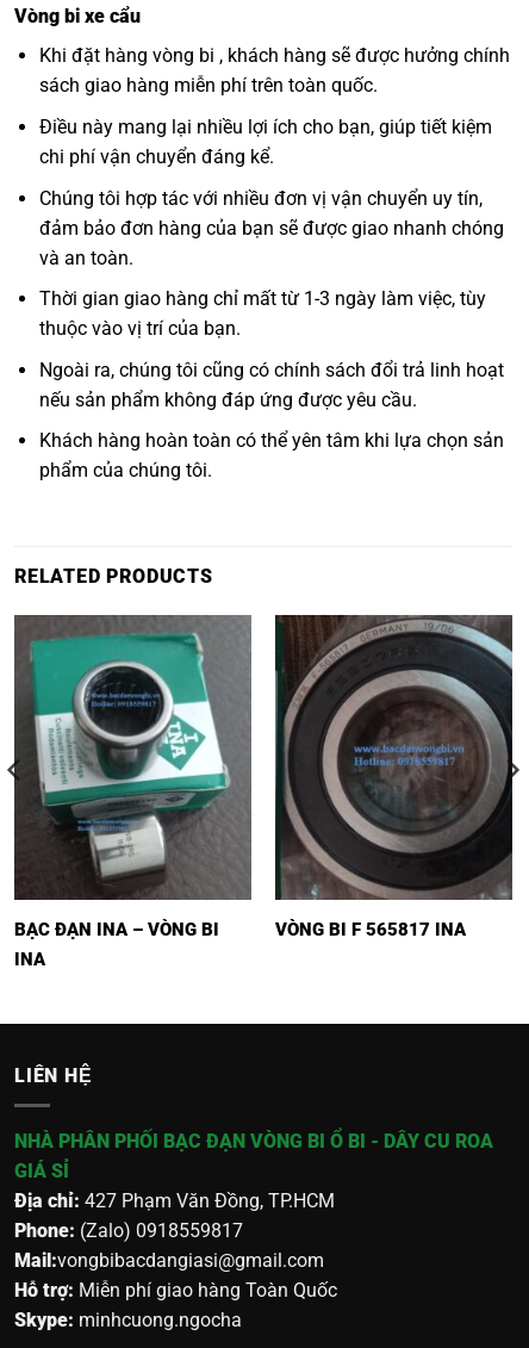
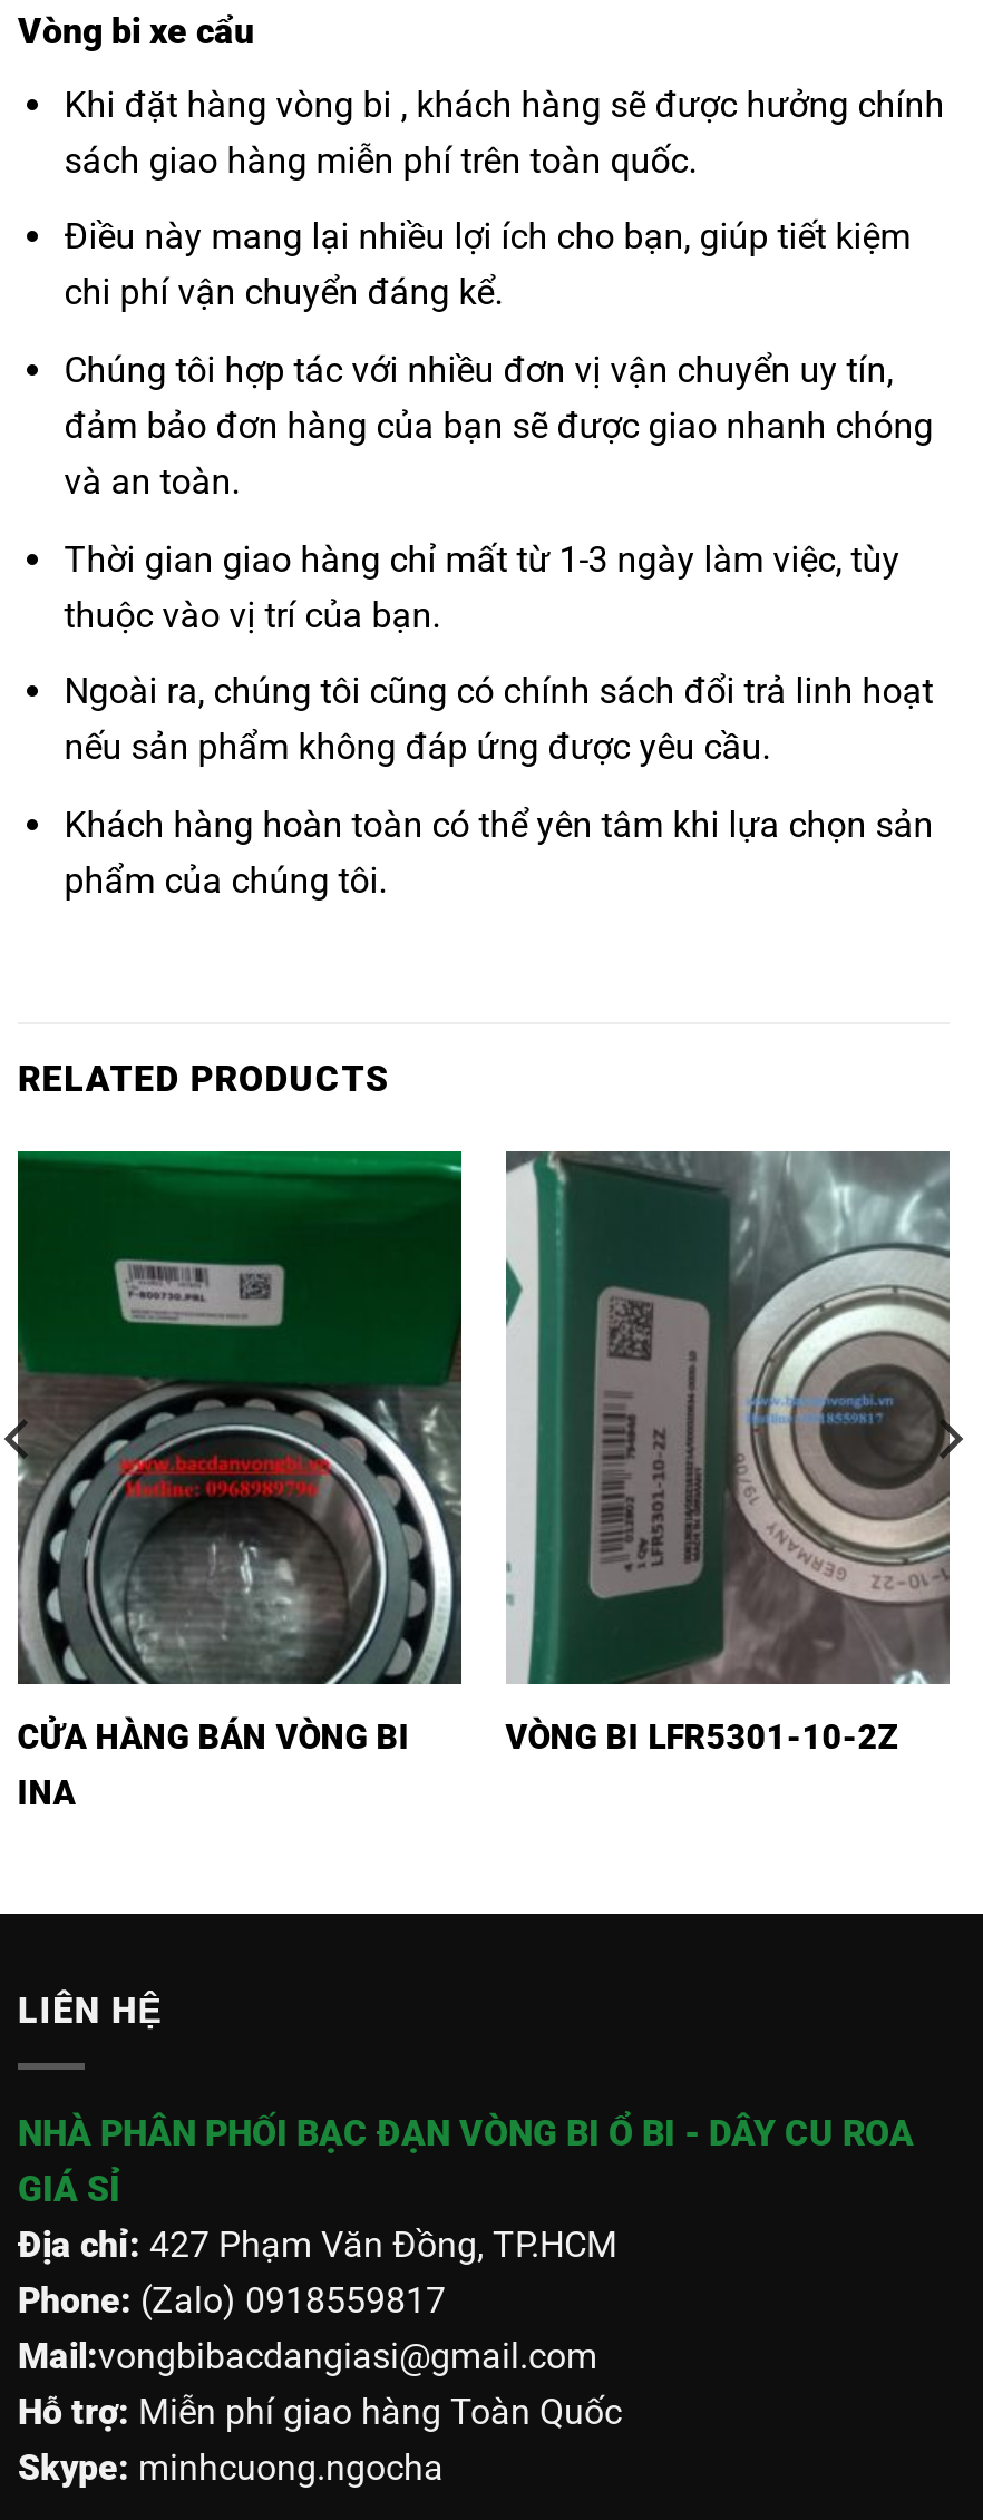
- [image]
- BẠC ĐẠN INA – VÒNG BI
+ [image]
+ CỬA HÀNG BÁN VÒNG BI

- [image]
- VÒNG BI F 565817 INA
+ [image]
+ VÒNG BI LFR5301-10-2Z
